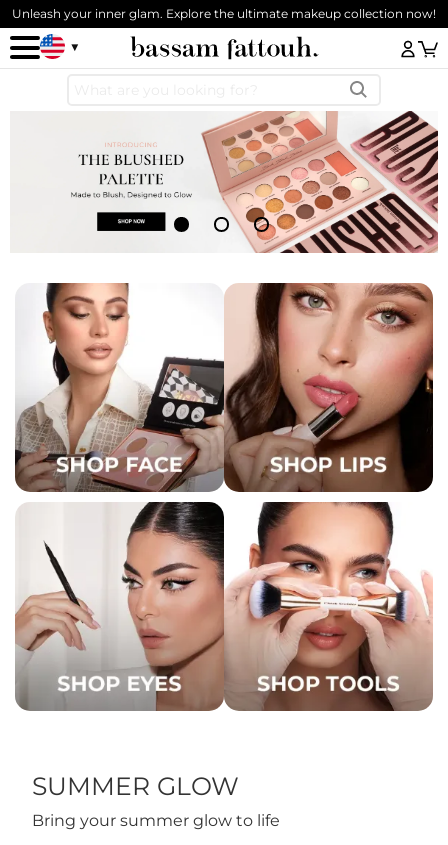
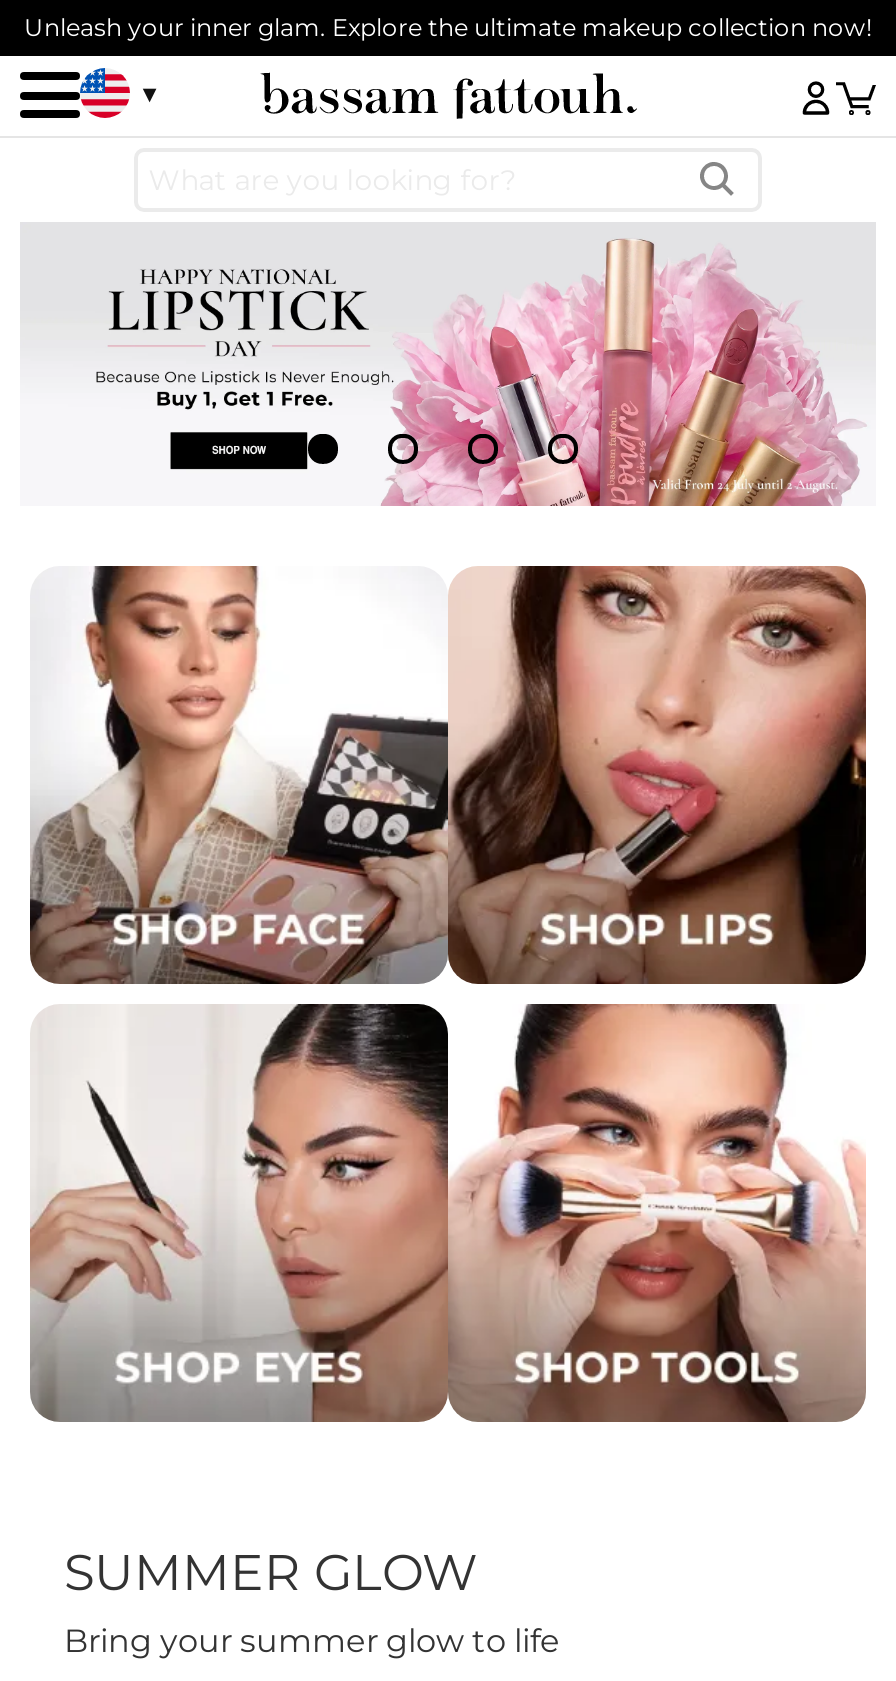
- [image]
+ [image]
